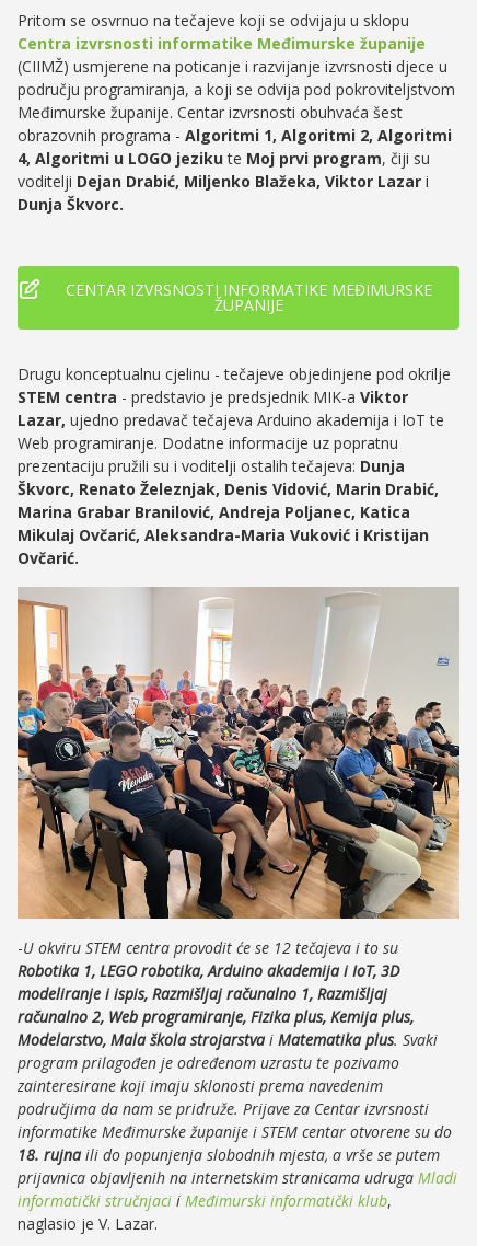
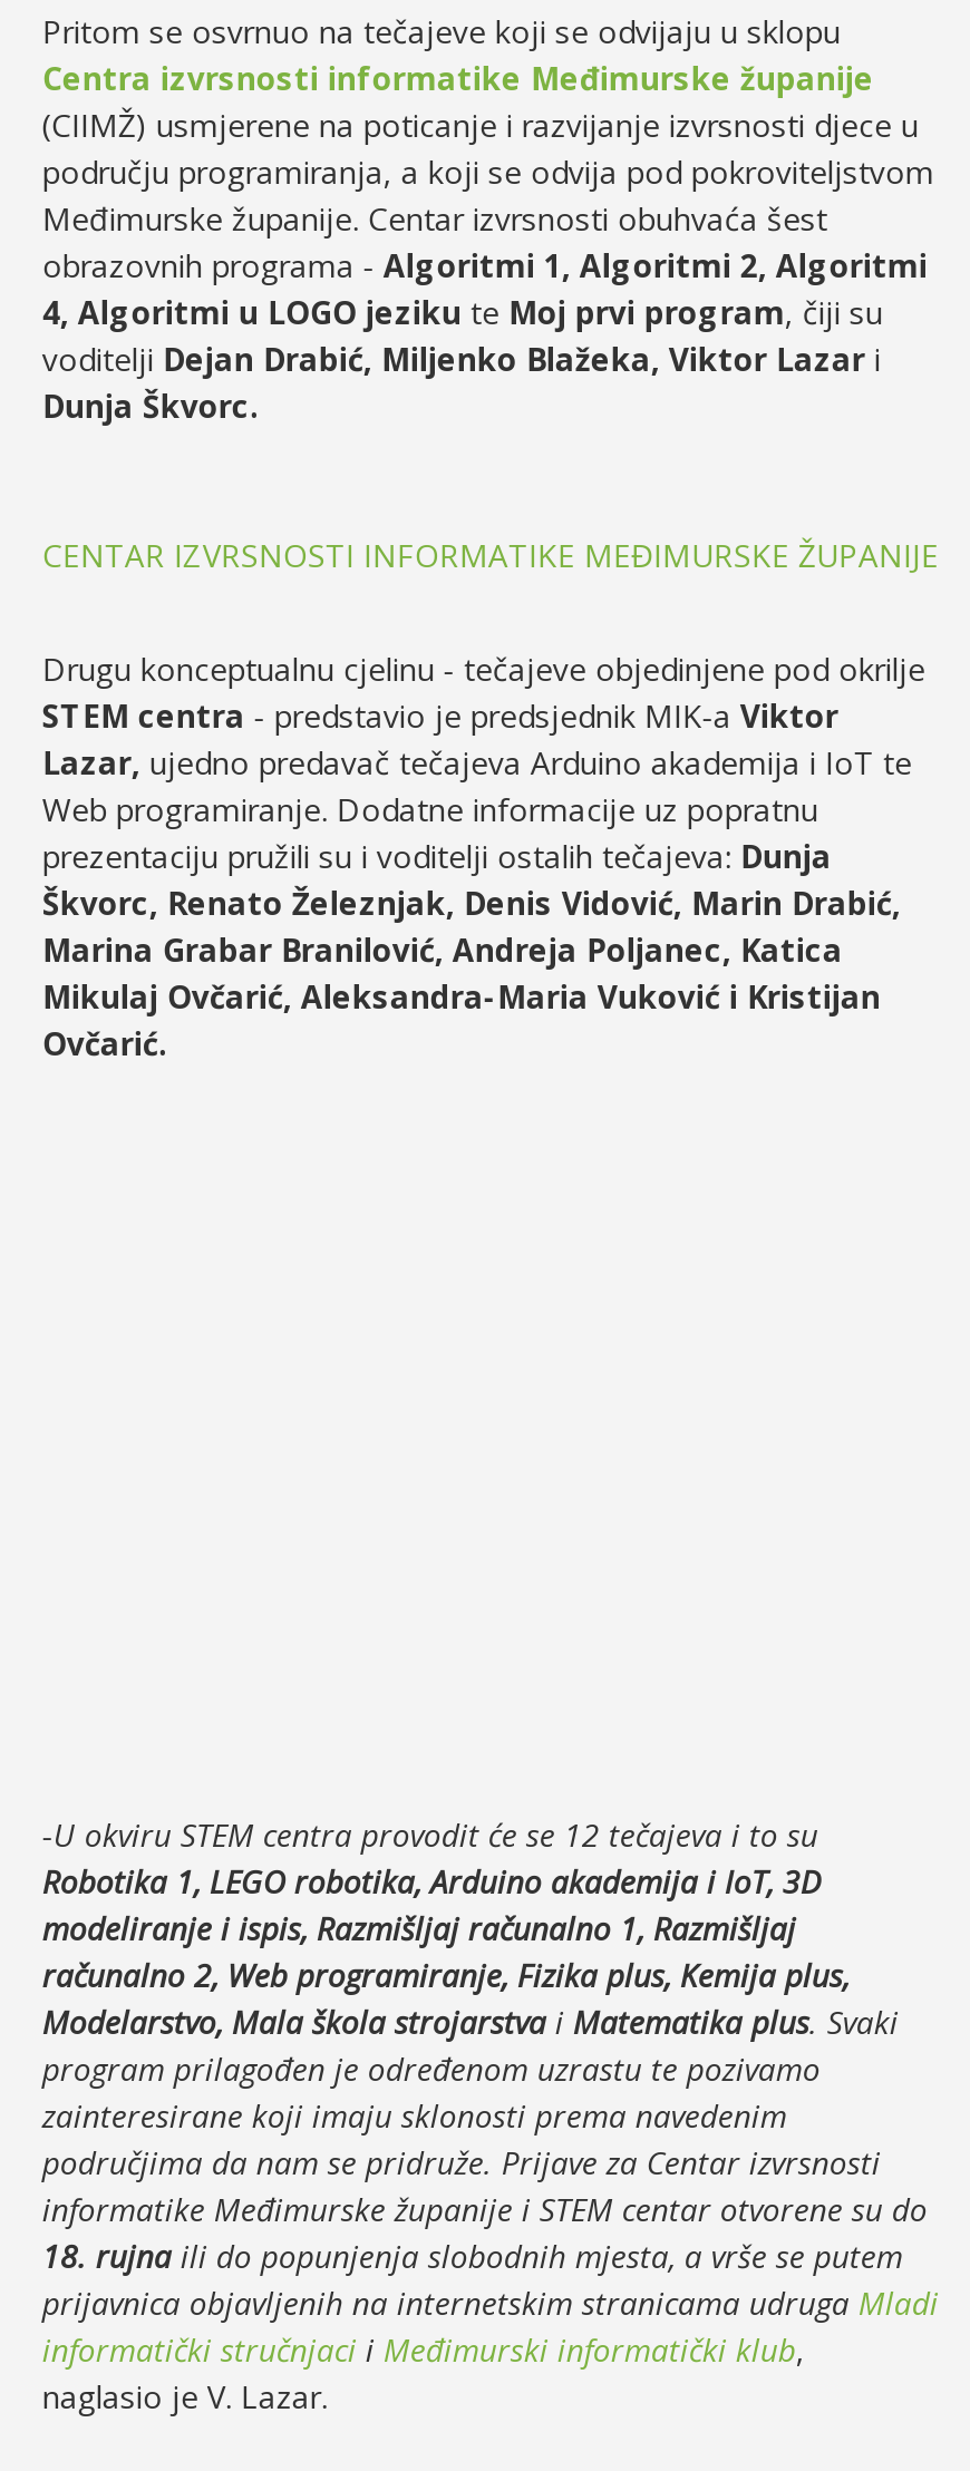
- [image]
